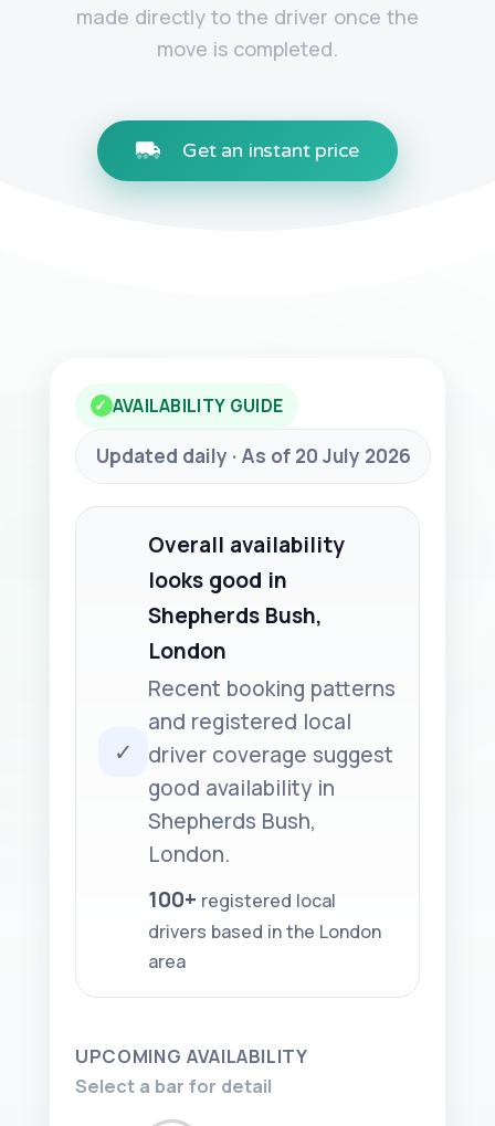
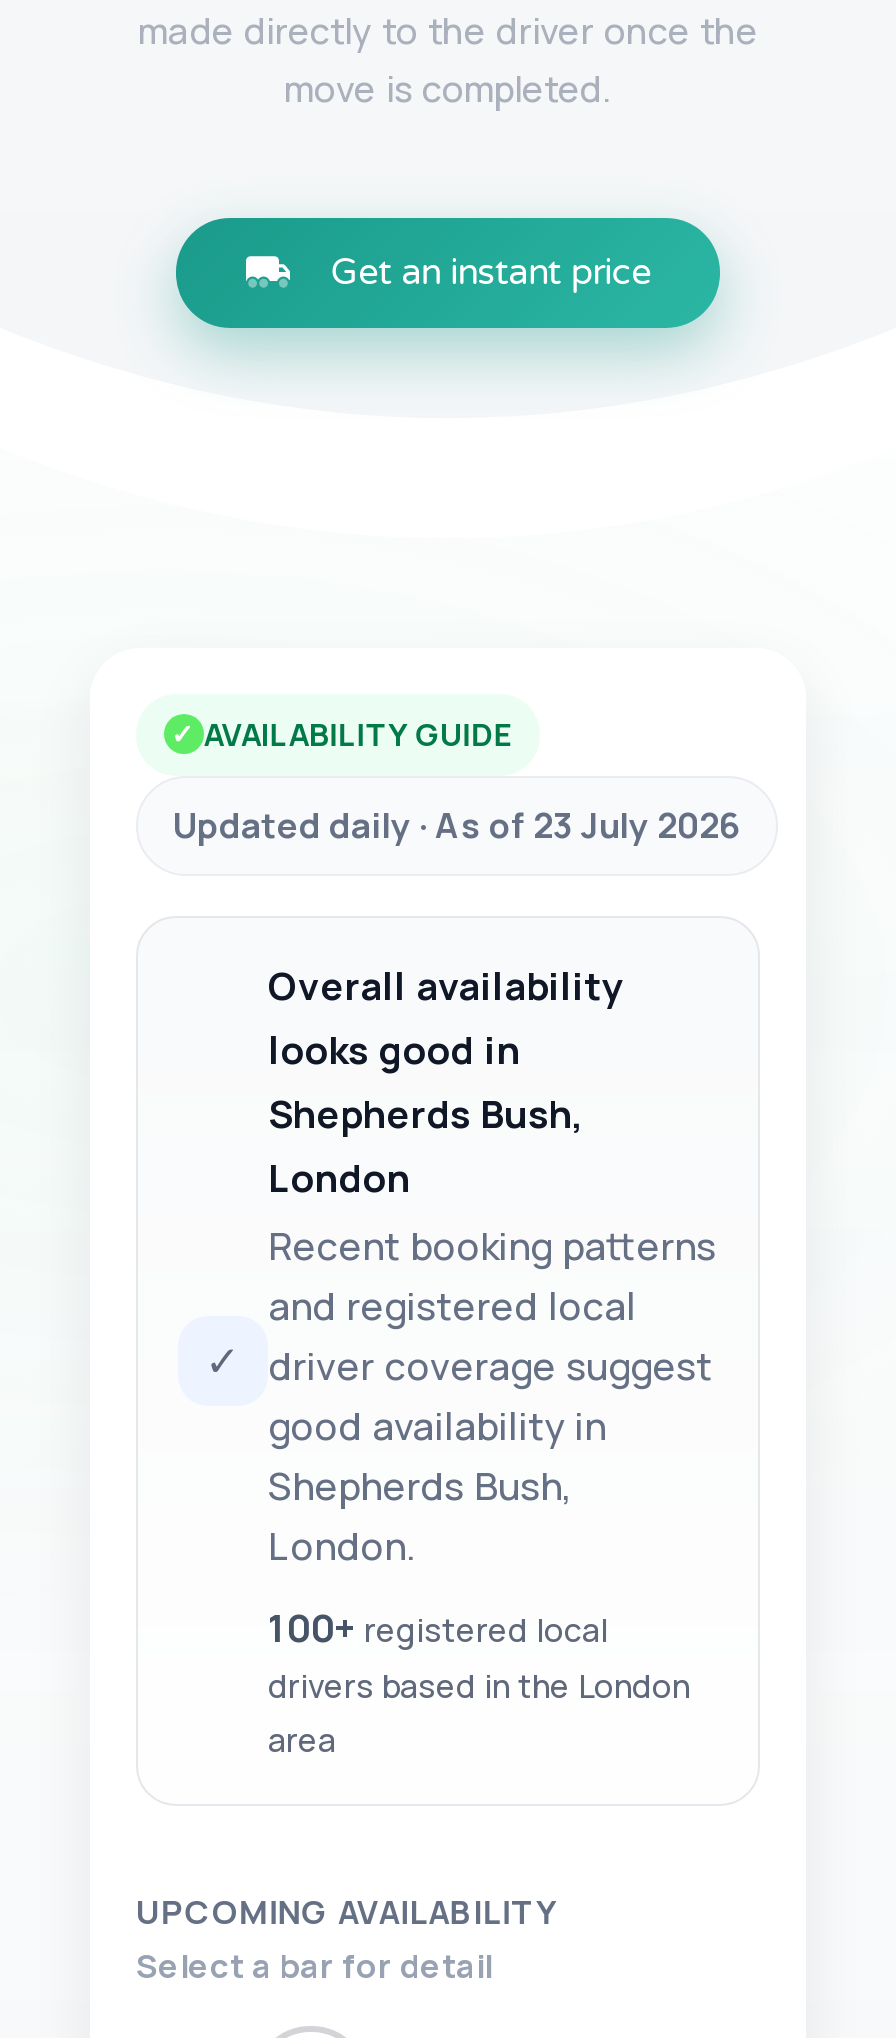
- Updated daily · As of 20 July 2026
+ Updated daily · As of 23 July 2026
